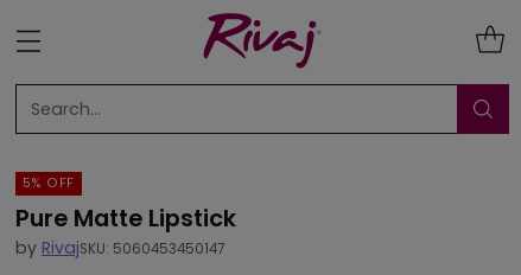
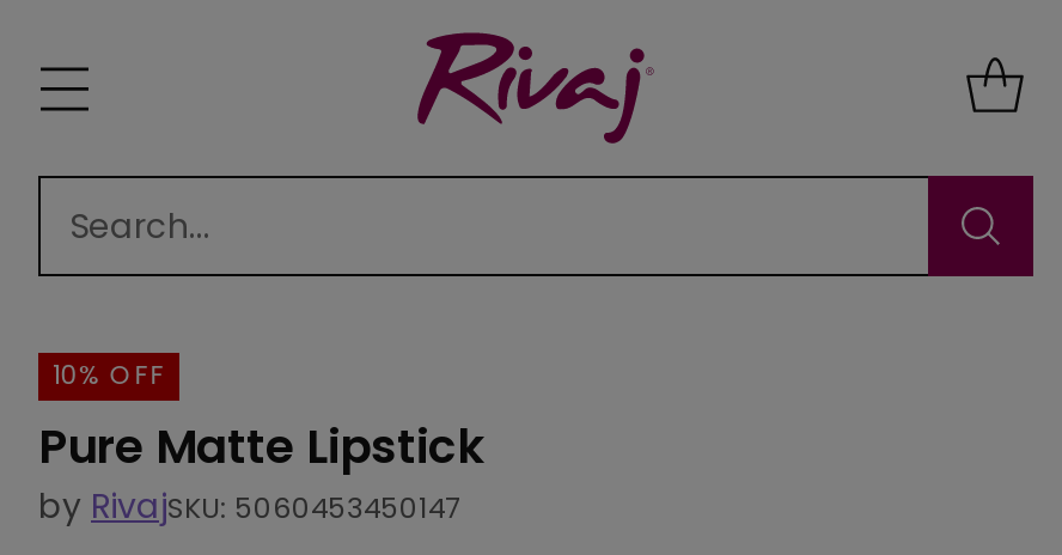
- 5% OFF
+ 10% OFF
